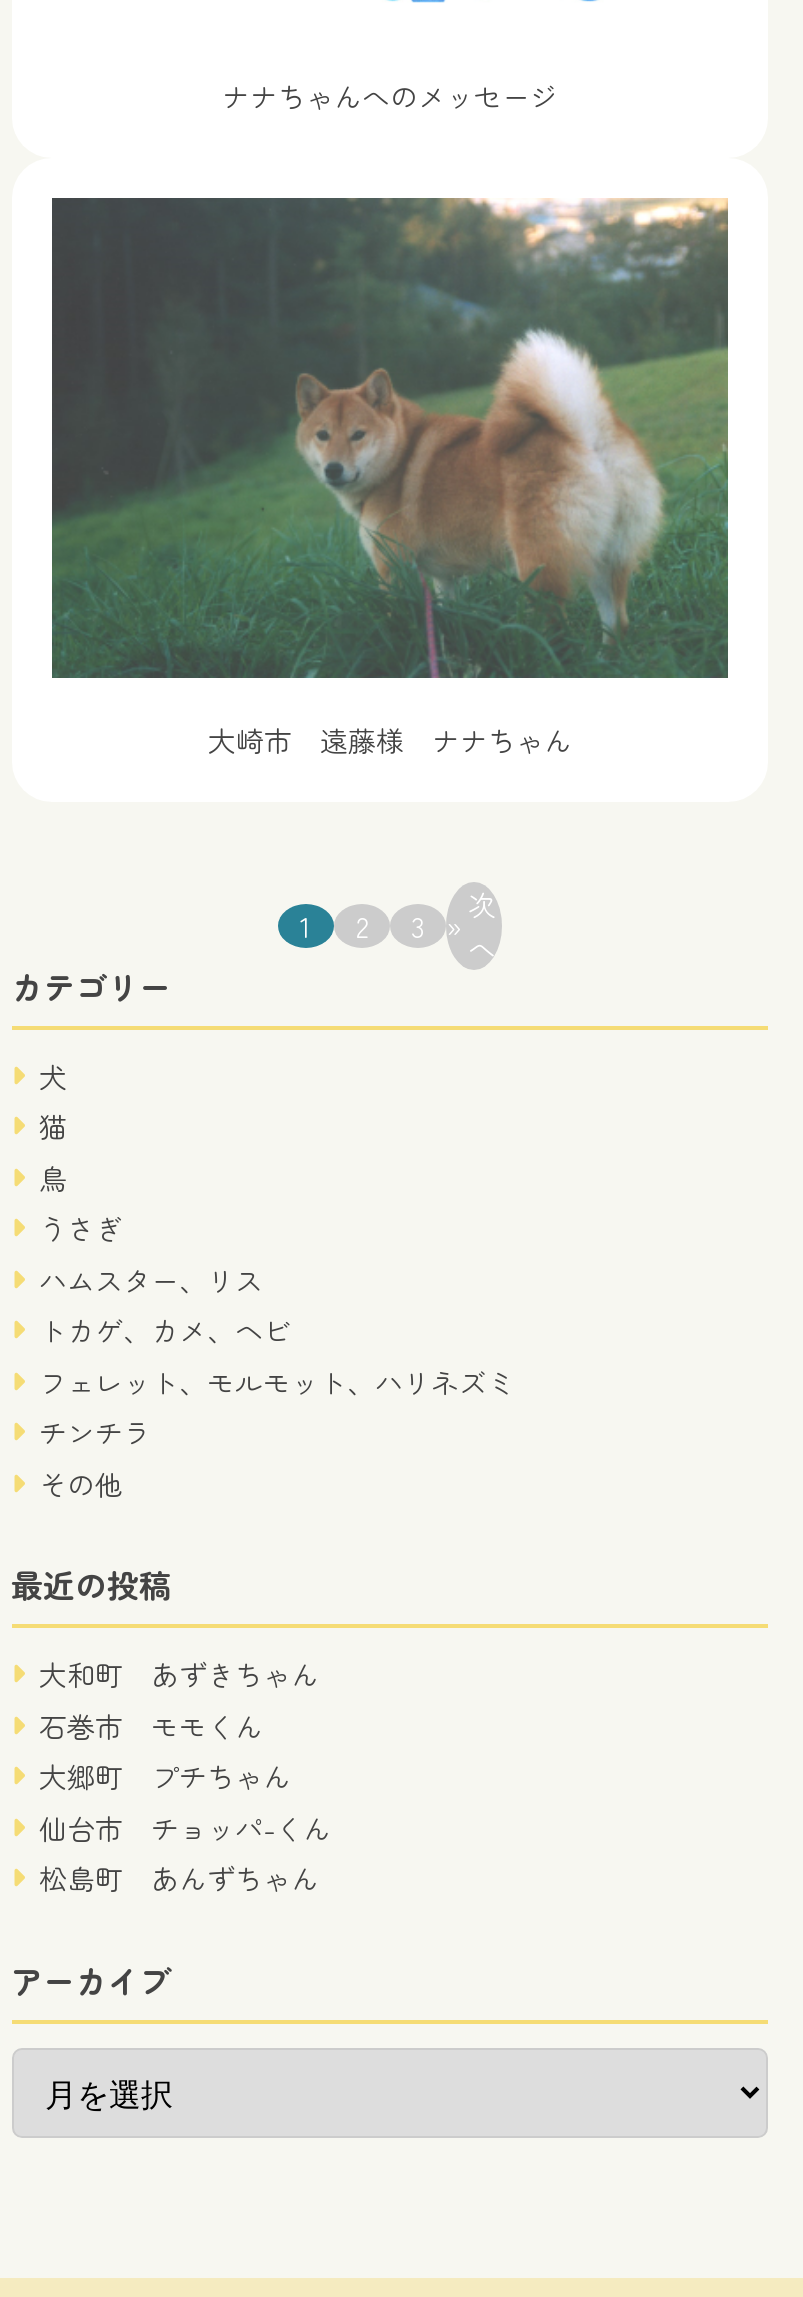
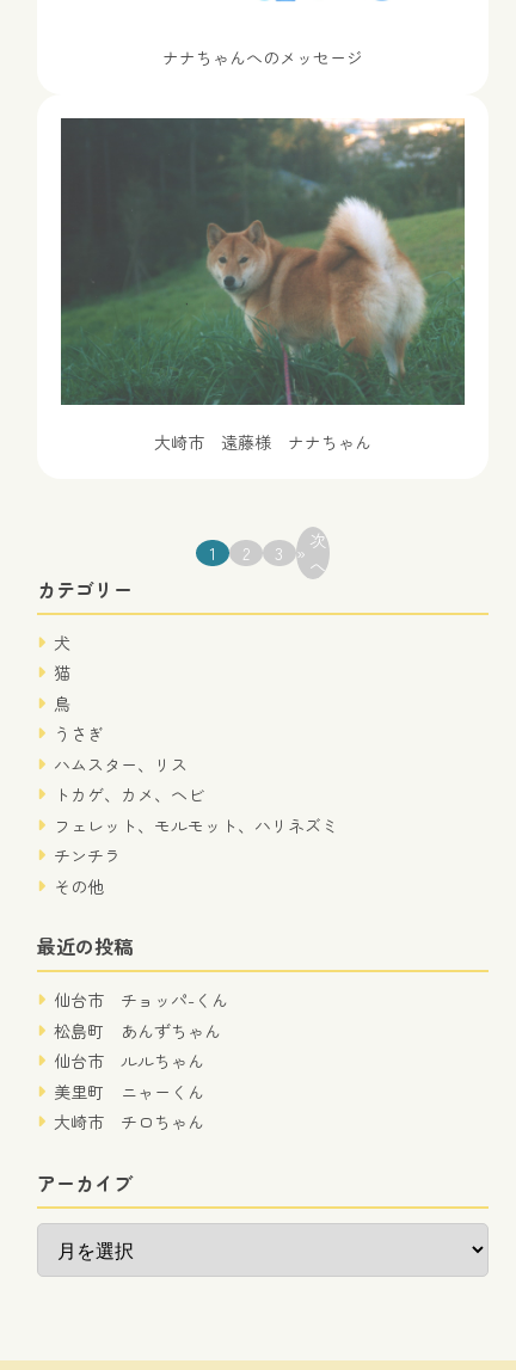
- 大和町 あずきちゃん
- 石巻市 モモくん
- 大郷町 プチちゃん

moved up: 仙台市 チョッパ-くん | 松島町 あんずちゃん

+ 仙台市 ルルちゃん
+ 美里町 ニャーくん
+ 大崎市 チロちゃん
